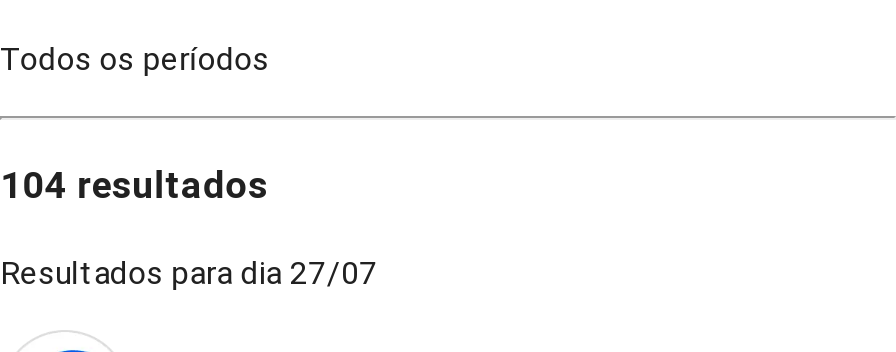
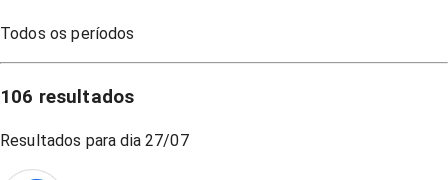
- 104 resultados
+ 106 resultados
